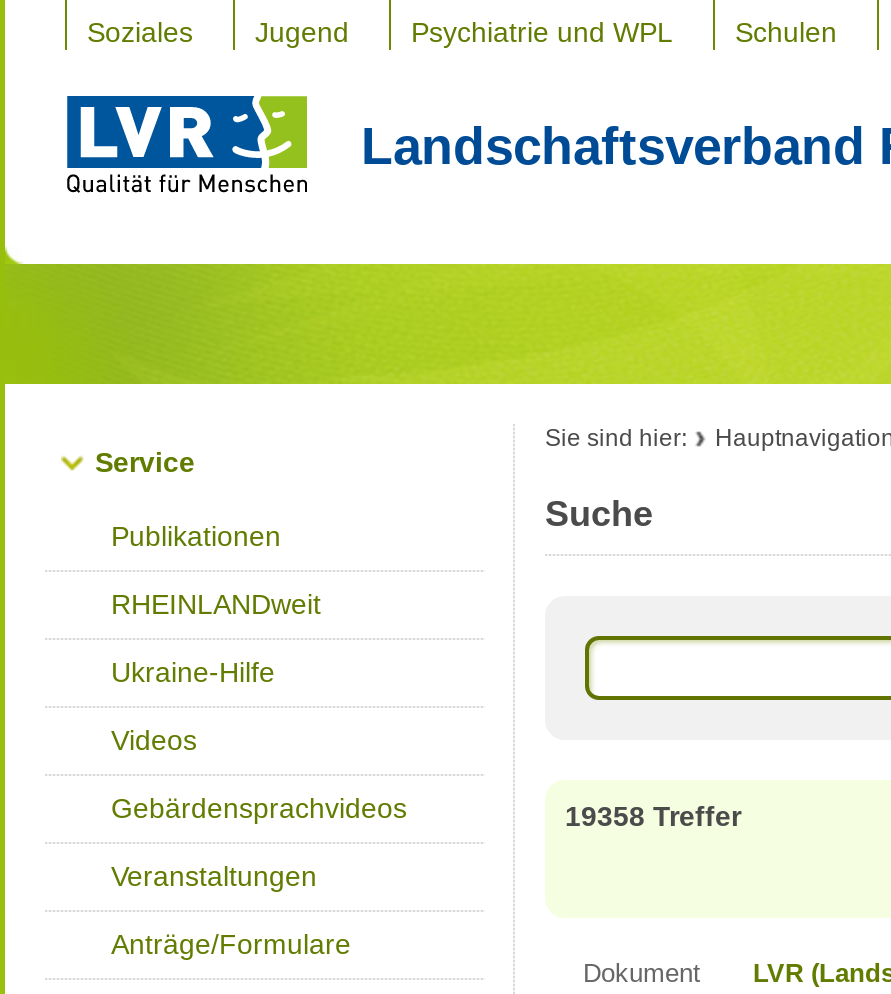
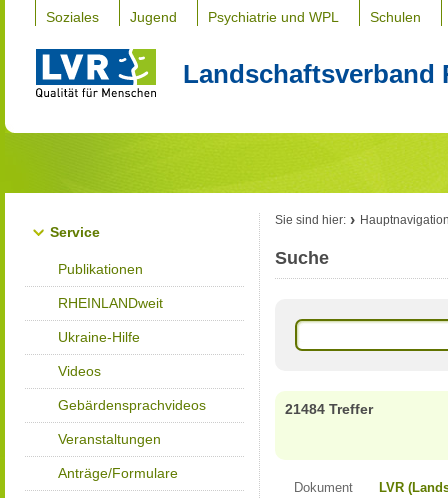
- 19358 Treffer
+ 21484 Treffer
